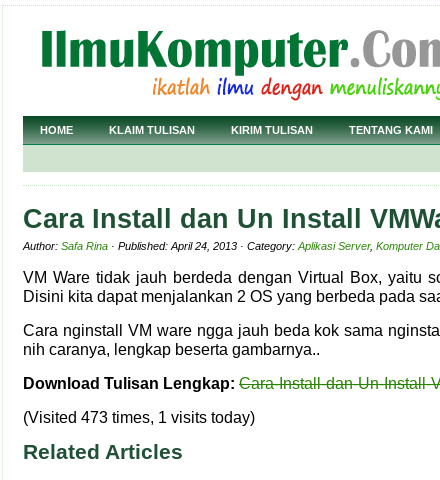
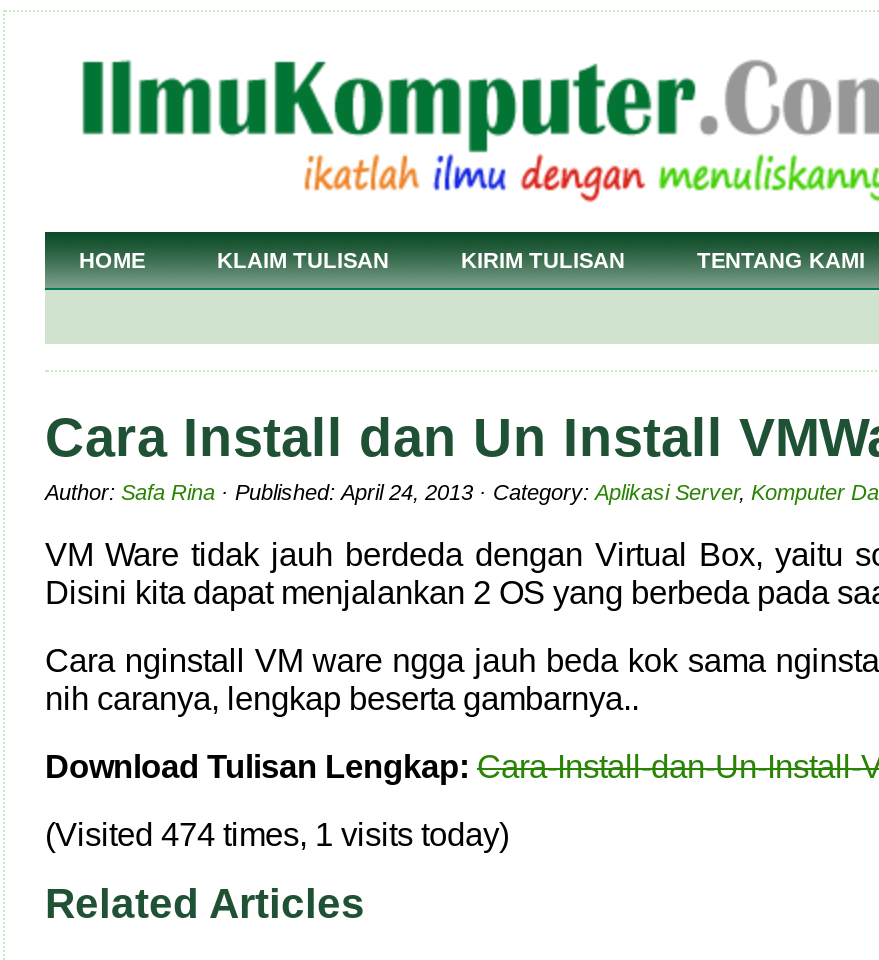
- (Visited 473 times, 1 visits today)
+ (Visited 474 times, 1 visits today)
